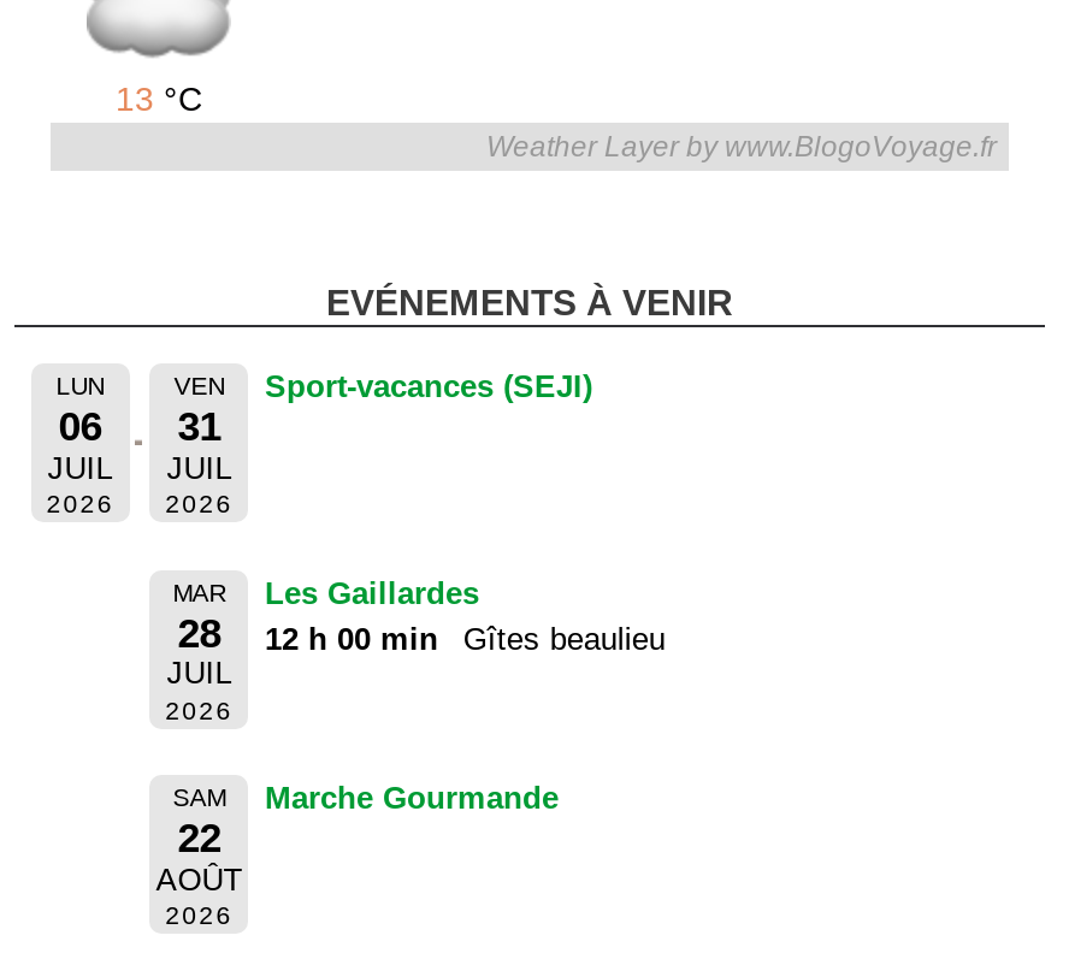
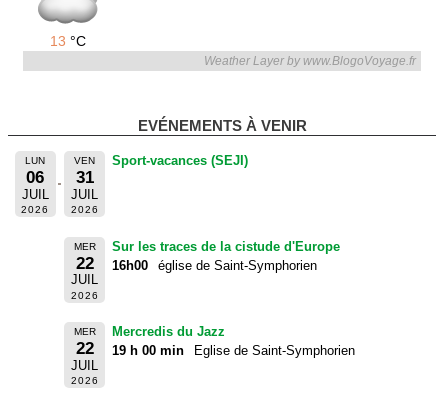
- MAR
- 28
+ MER
+ 22

- Les Gaillardes
- 12 h 00 min
- Gîtes beaulieu
+ Sur les traces de la cistude d'Europe
+ 16h00
+ église de Saint-Symphorien

- SAM
+ MER

- Marche Gourmande
+ Mercredis du Jazz
+ 19 h 00 min
+ Eglise de Saint-Symphorien

- AOÛT
+ JUIL
